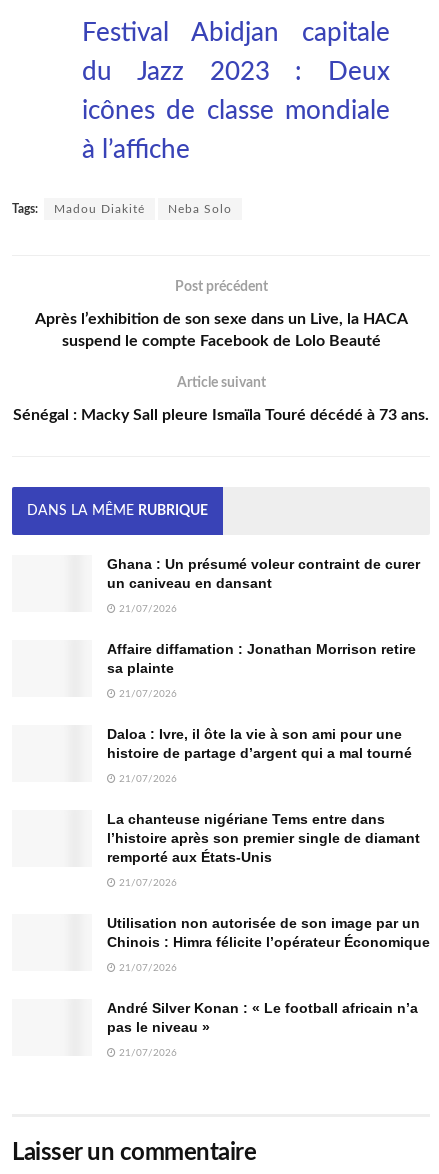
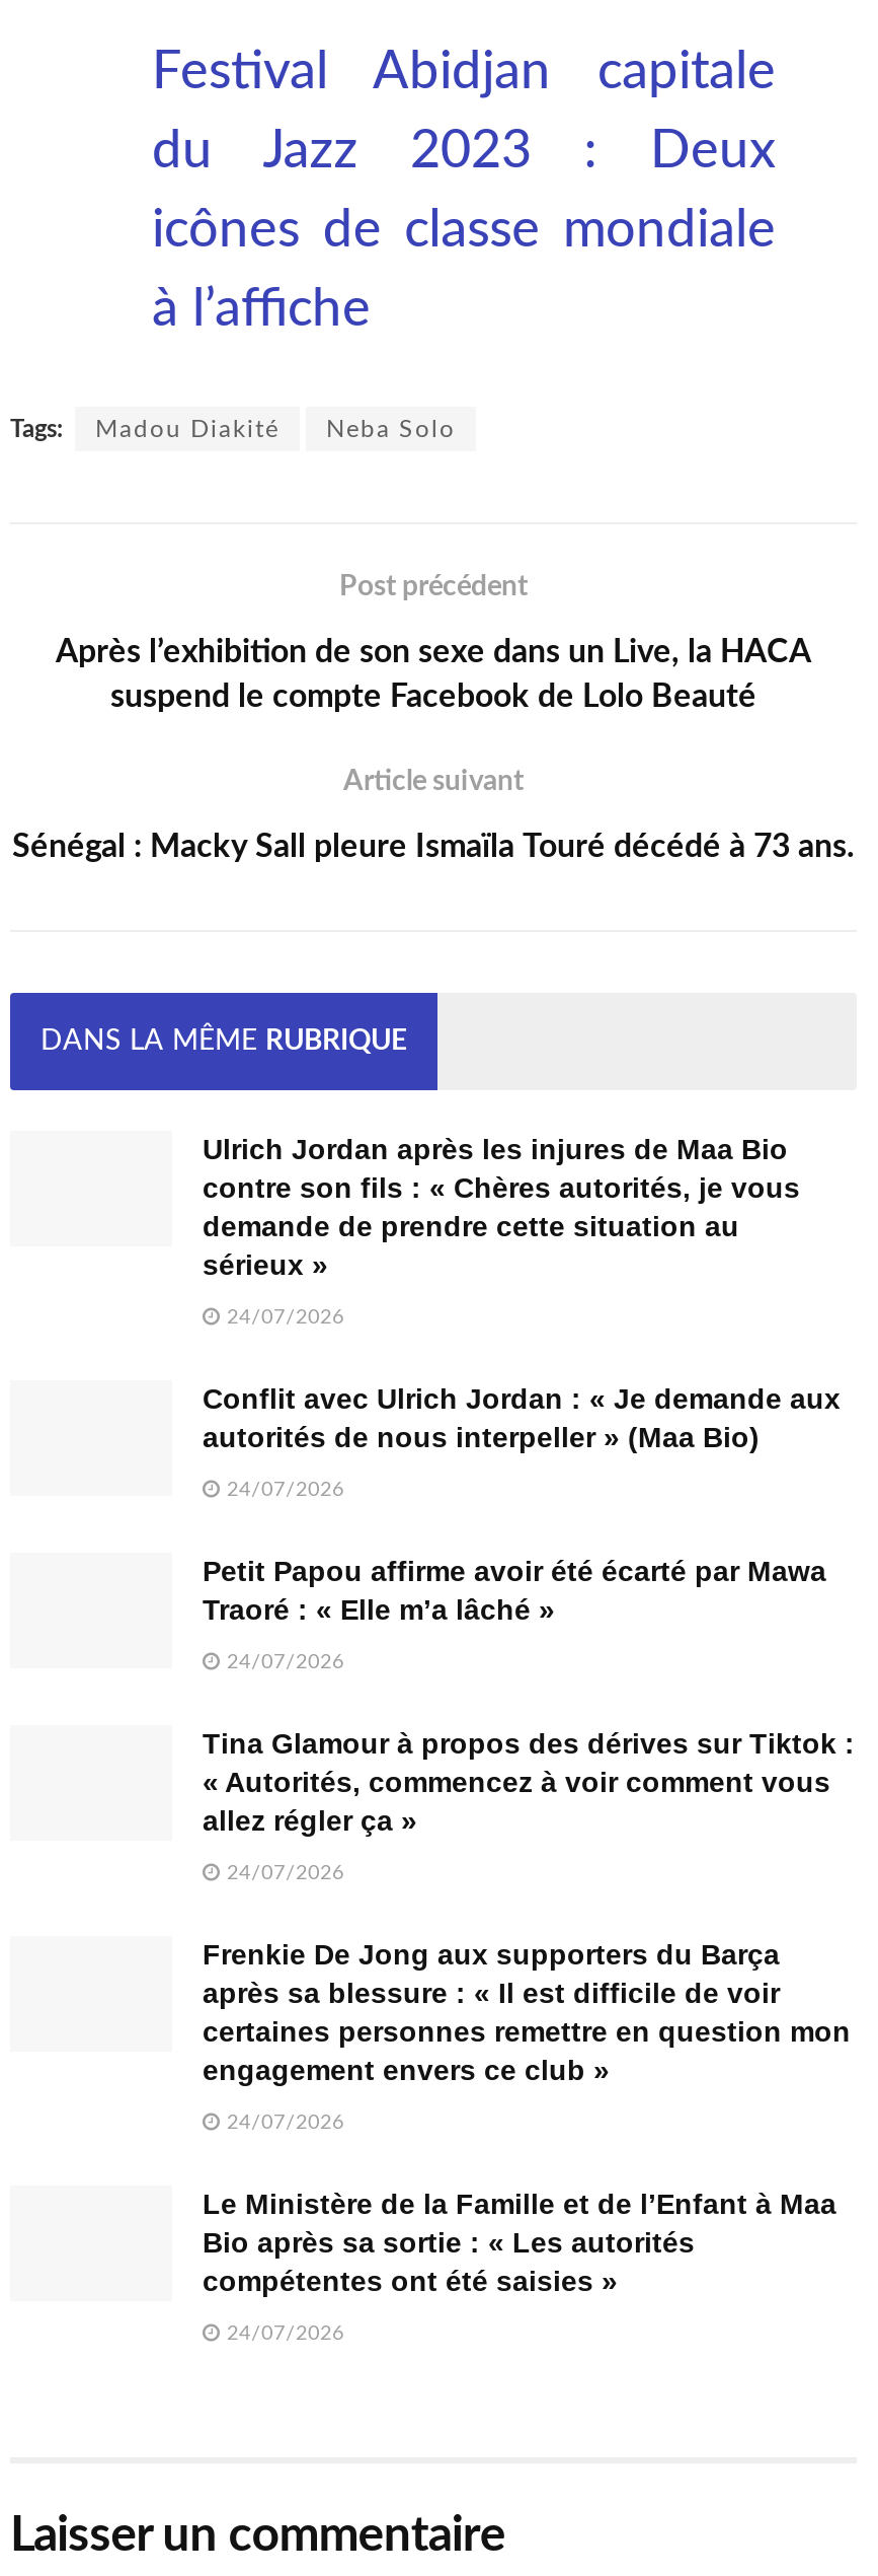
- Ghana : Un présumé voleur contraint de curer
- un caniveau en dansant
+ Ulrich Jordan après les injures de Maa Bio
+ contre son fils : « Chères autorités, je vous
+ demande de prendre cette situation au
+ sérieux »

- 21/07/2026
+ 24/07/2026

- Affaire diffamation : Jonathan Morrison retire
- sa plainte
+ Conflit avec Ulrich Jordan : « Je demande aux
+ autorités de nous interpeller » (Maa Bio)

- 21/07/2026
+ 24/07/2026

- Daloa : Ivre, il ôte la vie à son ami pour une
- histoire de partage d’argent qui a mal tourné
+ Petit Papou affirme avoir été écarté par Mawa
+ Traoré : « Elle m’a lâché »

- 21/07/2026
+ 24/07/2026

- La chanteuse nigériane Tems entre dans
- l’histoire après son premier single de diamant
- remporté aux États-Unis
+ Tina Glamour à propos des dérives sur Tiktok :
+ « Autorités, commencez à voir comment vous
+ allez régler ça »

- 21/07/2026
+ 24/07/2026

- Utilisation non autorisée de son image par un
- Chinois : Himra félicite l’opérateur Économique
+ Frenkie De Jong aux supporters du Barça
+ après sa blessure : « Il est difficile de voir
+ certaines personnes remettre en question mon
+ engagement envers ce club »

- 21/07/2026
+ 24/07/2026

- André Silver Konan : « Le football africain n’a
- pas le niveau »
+ Le Ministère de la Famille et de l’Enfant à Maa
+ Bio après sa sortie : « Les autorités
+ compétentes ont été saisies »

- 21/07/2026
+ 24/07/2026
